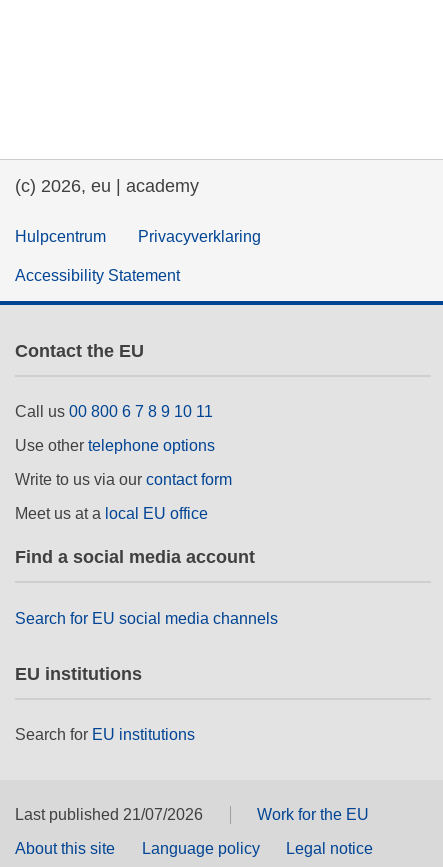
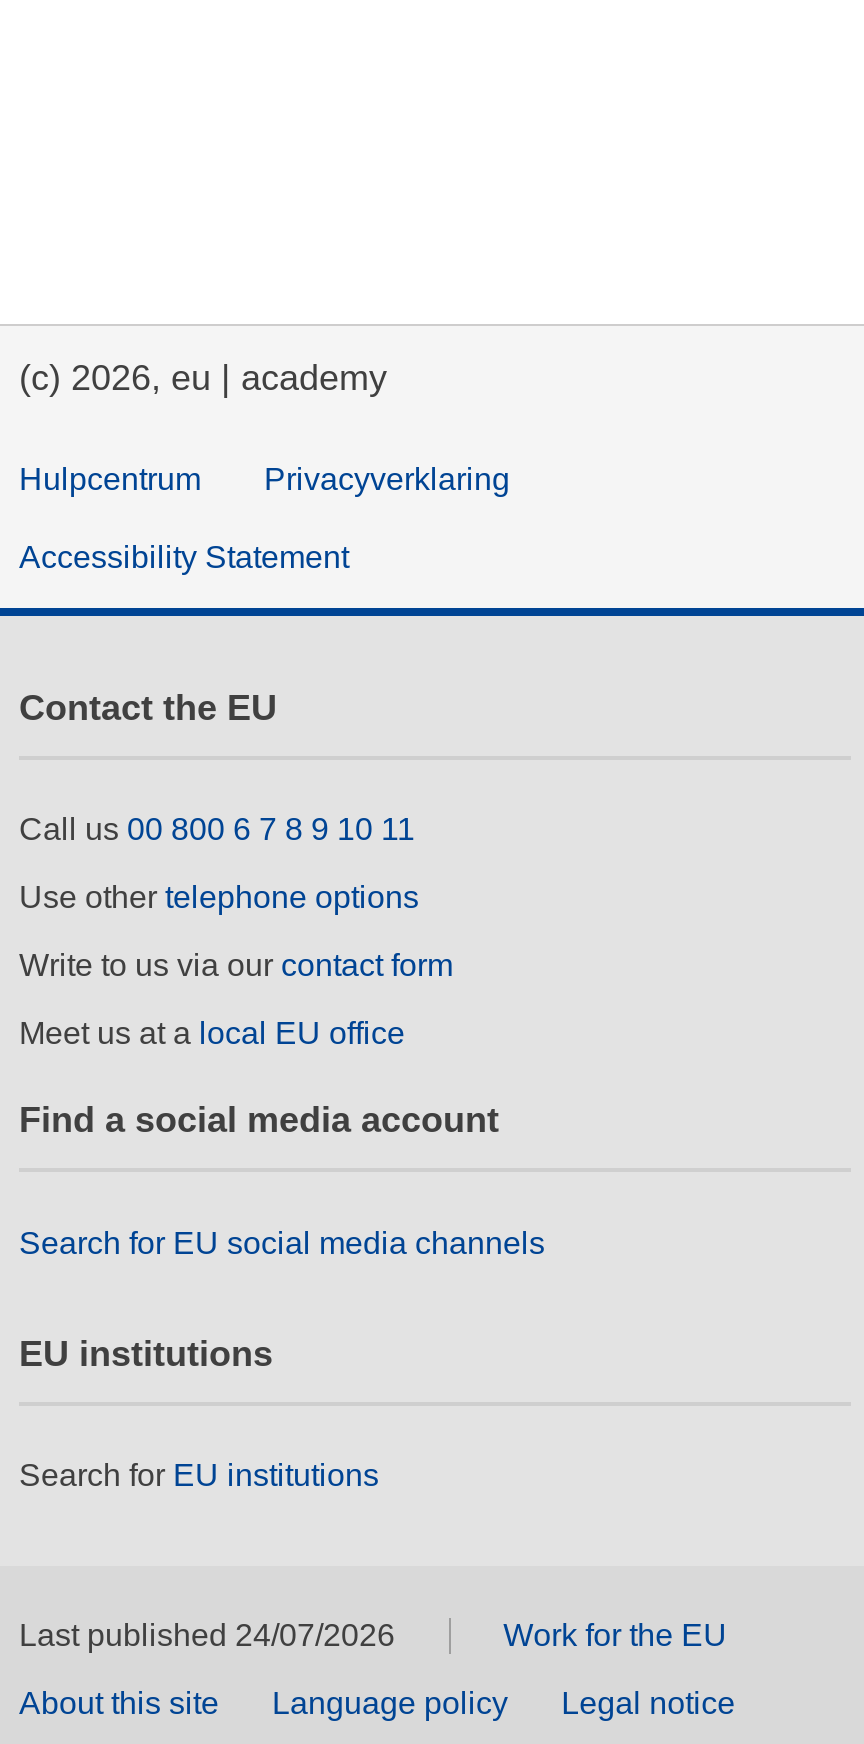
- Last published 21/07/2026
+ Last published 24/07/2026
